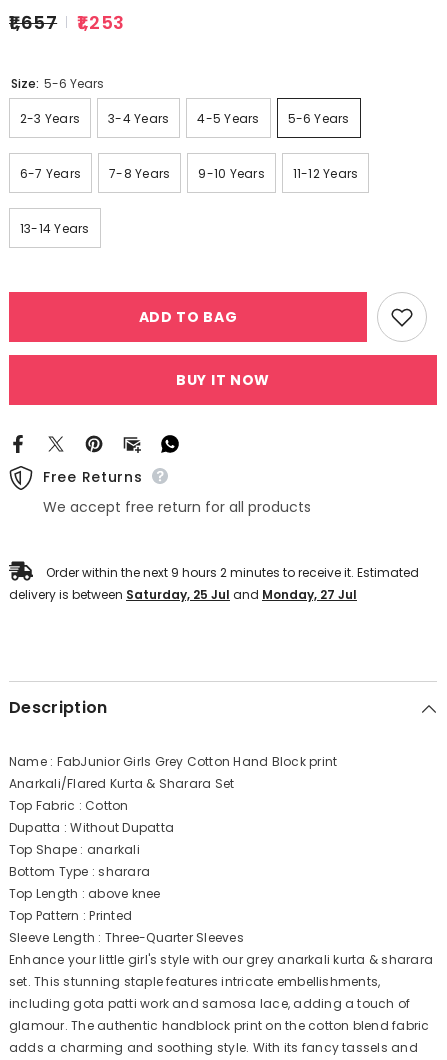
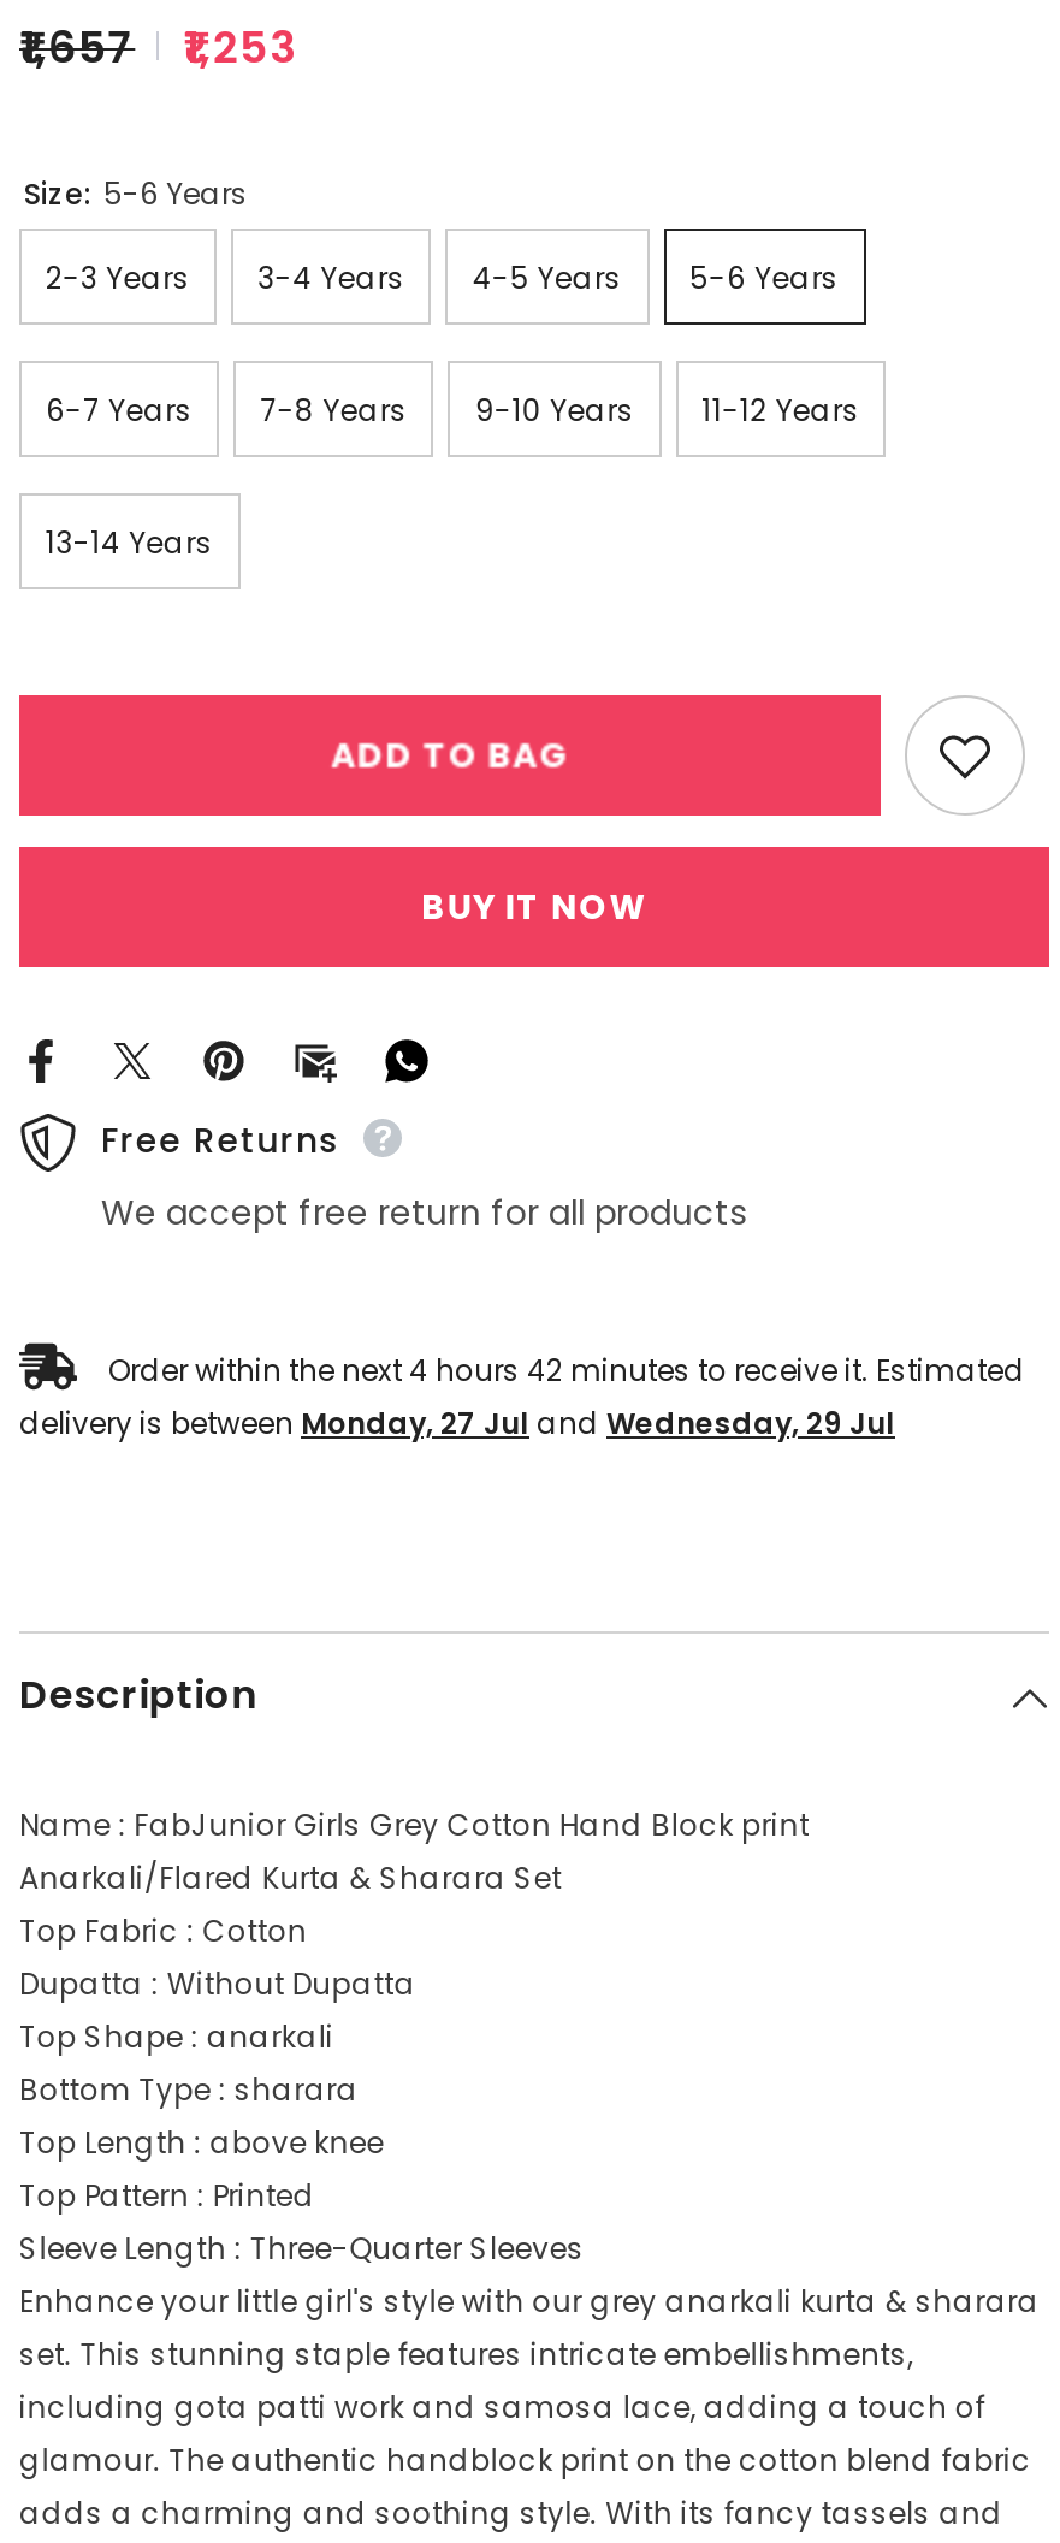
- Order within the next 9 hours 2 minutes to receive it. Estimated
+ Order within the next 4 hours 42 minutes to receive it. Estimated

- delivery is between Saturday, 25 Jul and Monday, 27 Jul
+ delivery is between Monday, 27 Jul and Wednesday, 29 Jul
